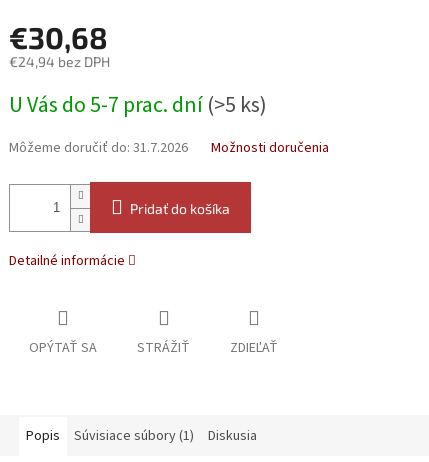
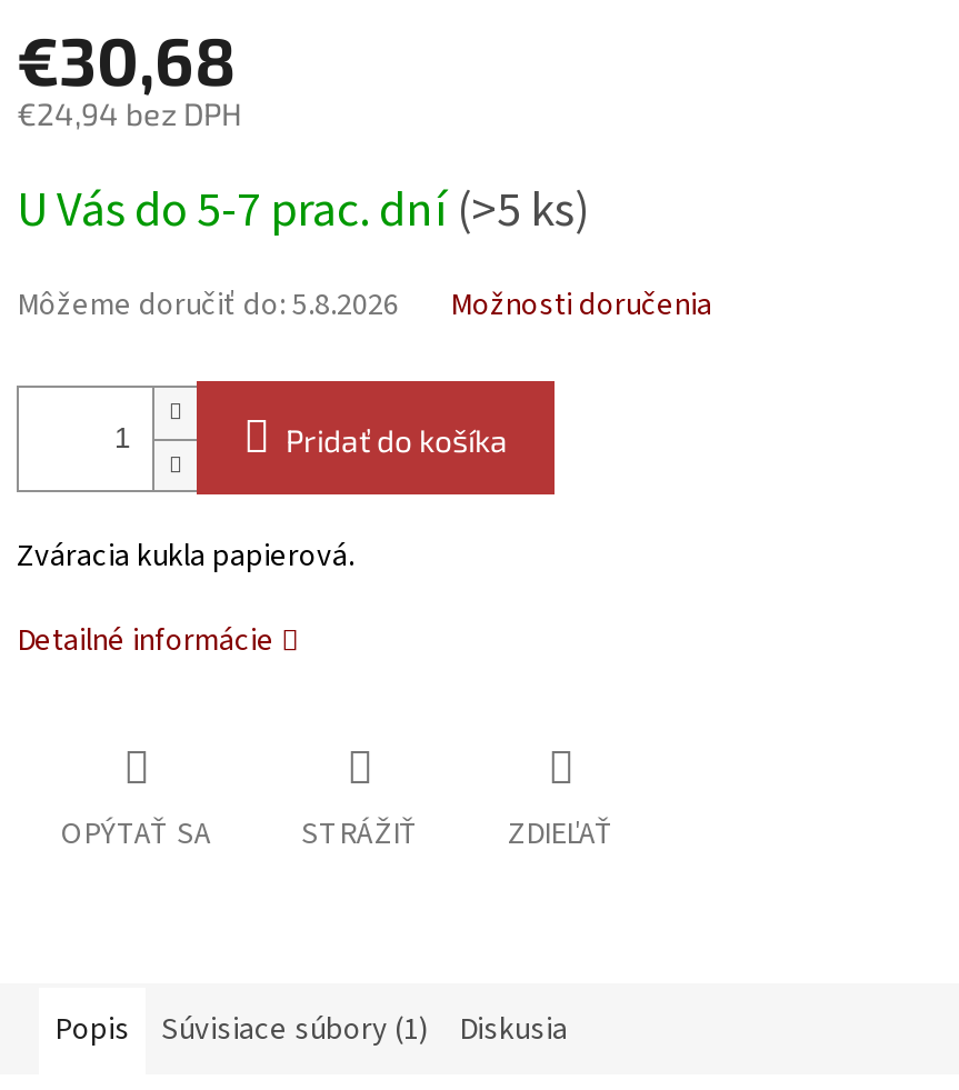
- Môžeme doručiť do: 31.7.2026
+ Môžeme doručiť do: 5.8.2026

+ Zváracia kukla papierová.
